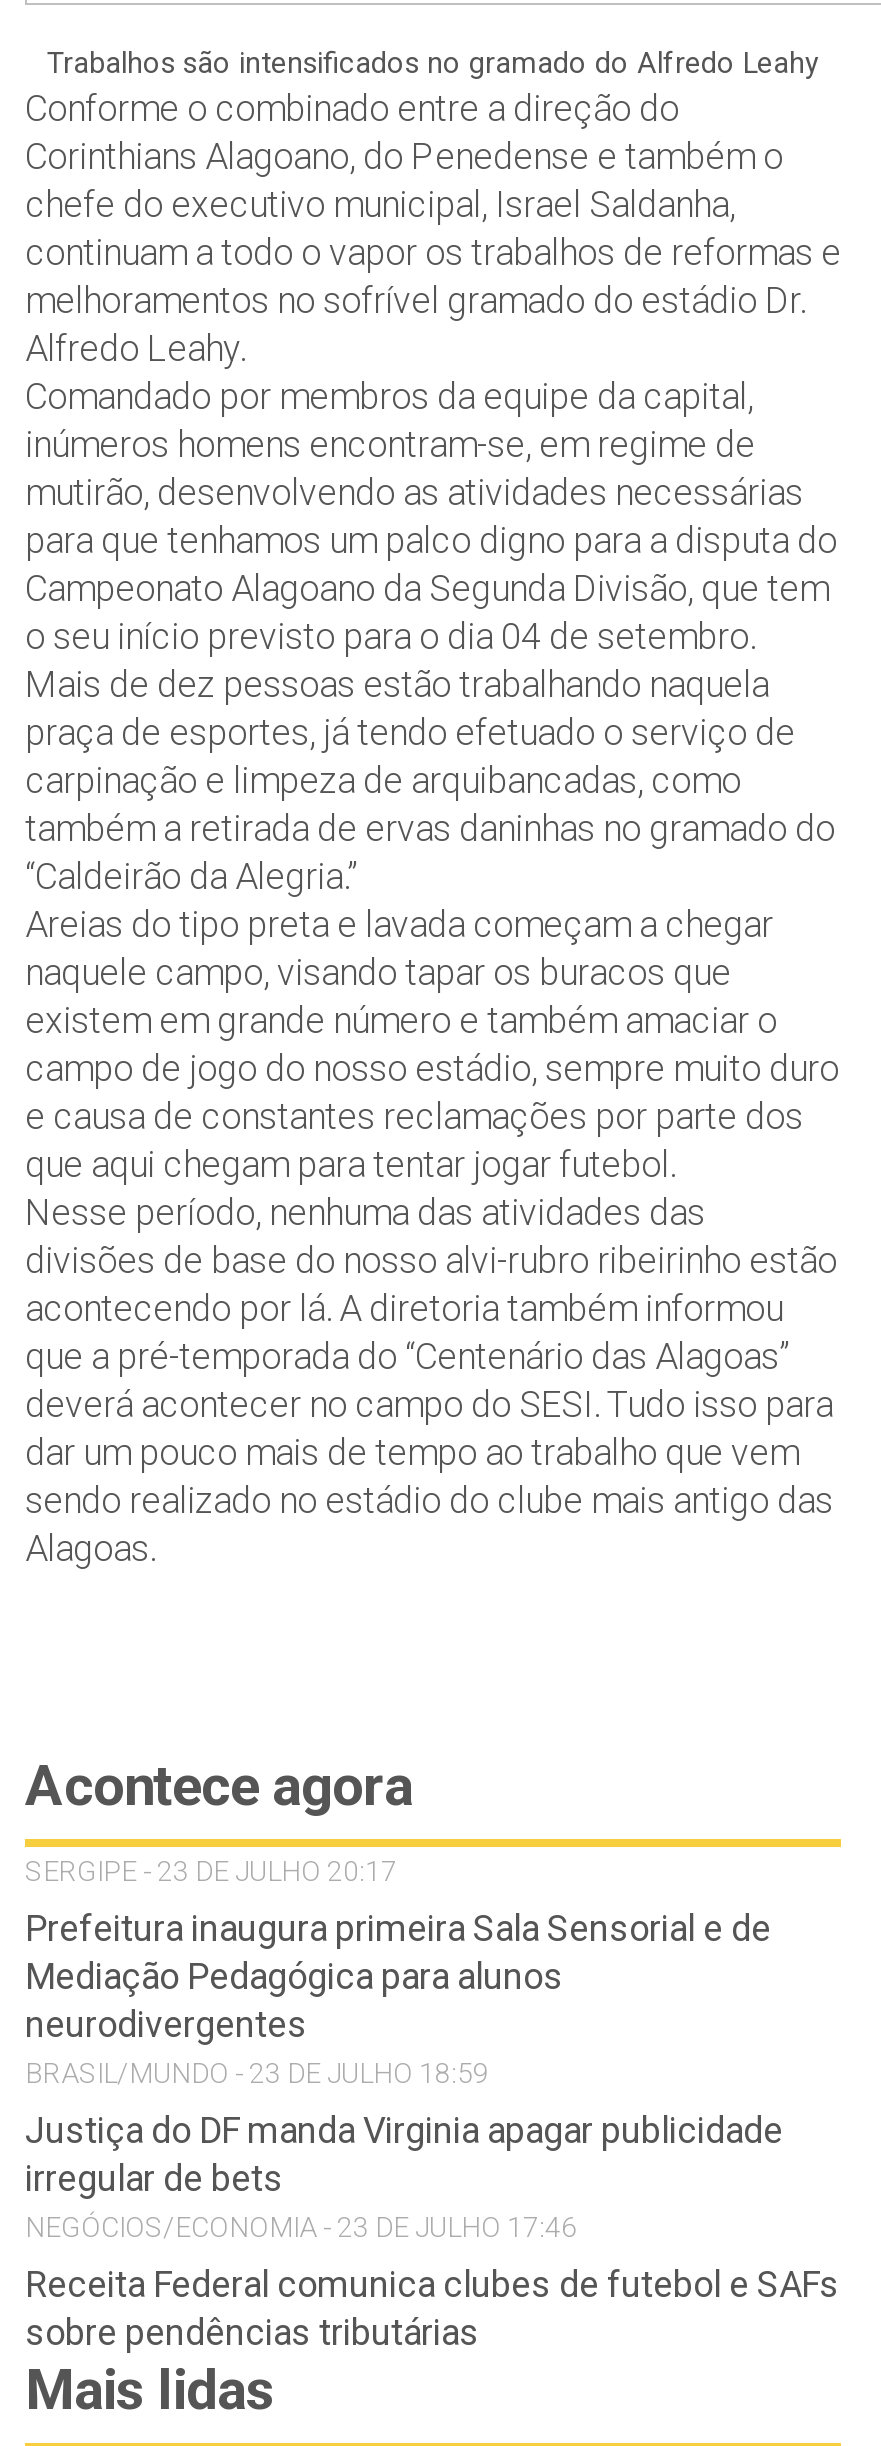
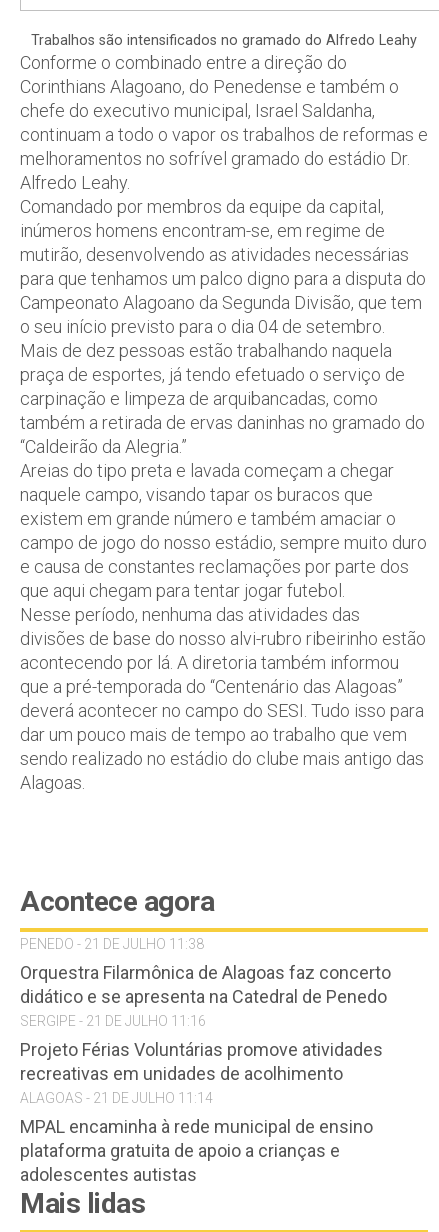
- SERGIPE - 23 DE JULHO 20:17
+ PENEDO - 21 DE JULHO 11:38

- Prefeitura inaugura primeira Sala Sensorial e de
- Mediação Pedagógica para alunos
- neurodivergentes
- BRASIL/MUNDO - 23 DE JULHO 18:59
+ Orquestra Filarmônica de Alagoas faz concerto
+ didático e se apresenta na Catedral de Penedo
+ SERGIPE - 21 DE JULHO 11:16

- Justiça do DF manda Virginia apagar publicidade
- irregular de bets
- NEGÓCIOS/ECONOMIA - 23 DE JULHO 17:46
+ Projeto Férias Voluntárias promove atividades
+ recreativas em unidades de acolhimento
+ ALAGOAS - 21 DE JULHO 11:14

- Receita Federal comunica clubes de futebol e SAFs
- sobre pendências tributárias
+ MPAL encaminha à rede municipal de ensino
+ plataforma gratuita de apoio a crianças e
+ adolescentes autistas
